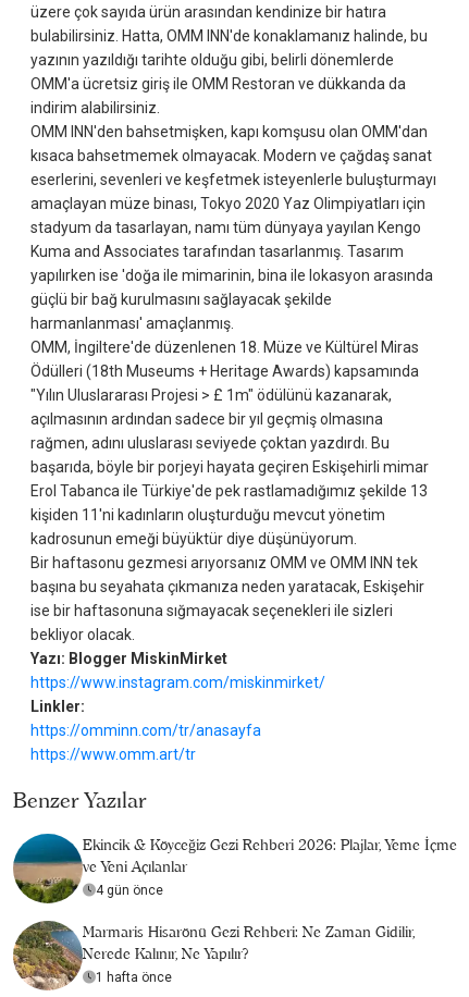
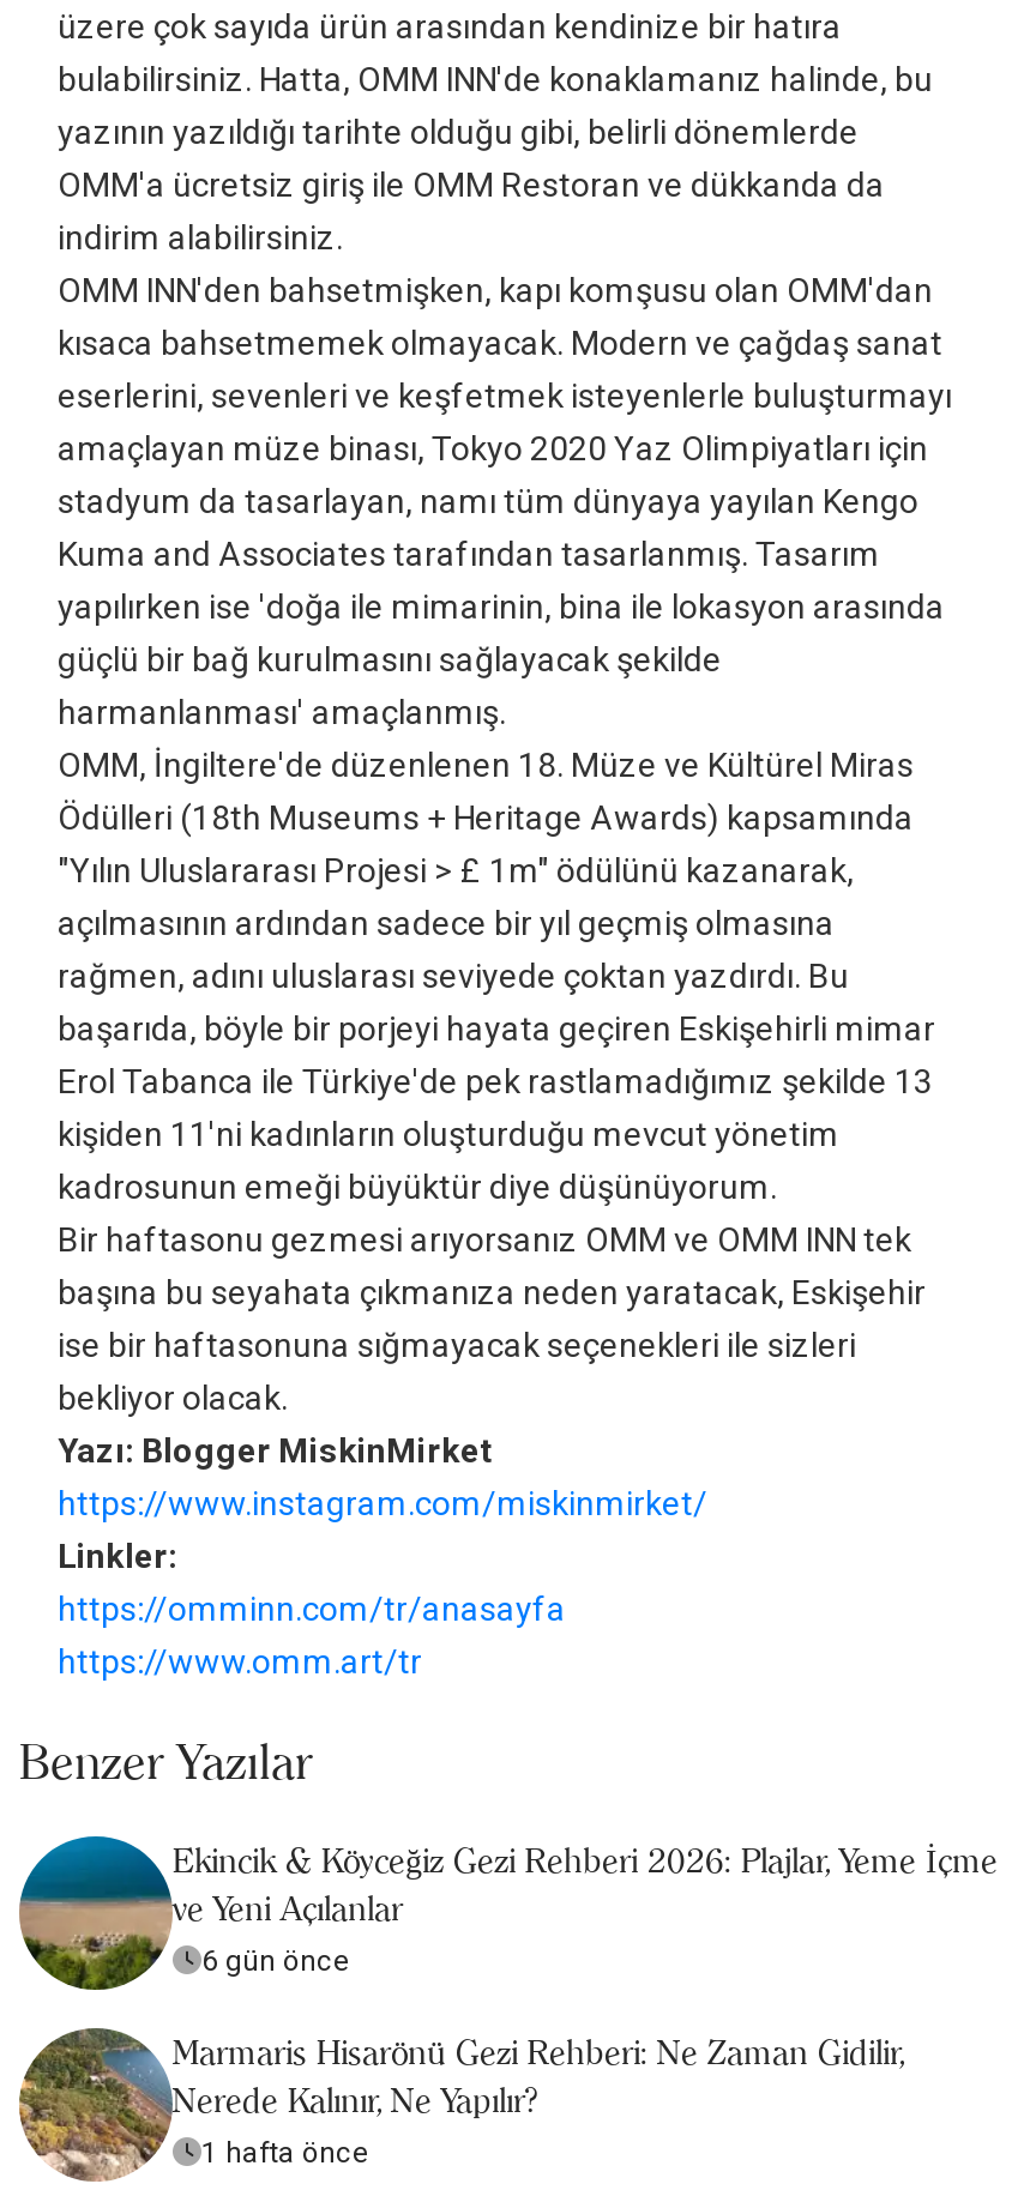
- 4 gün önce
+ 6 gün önce
